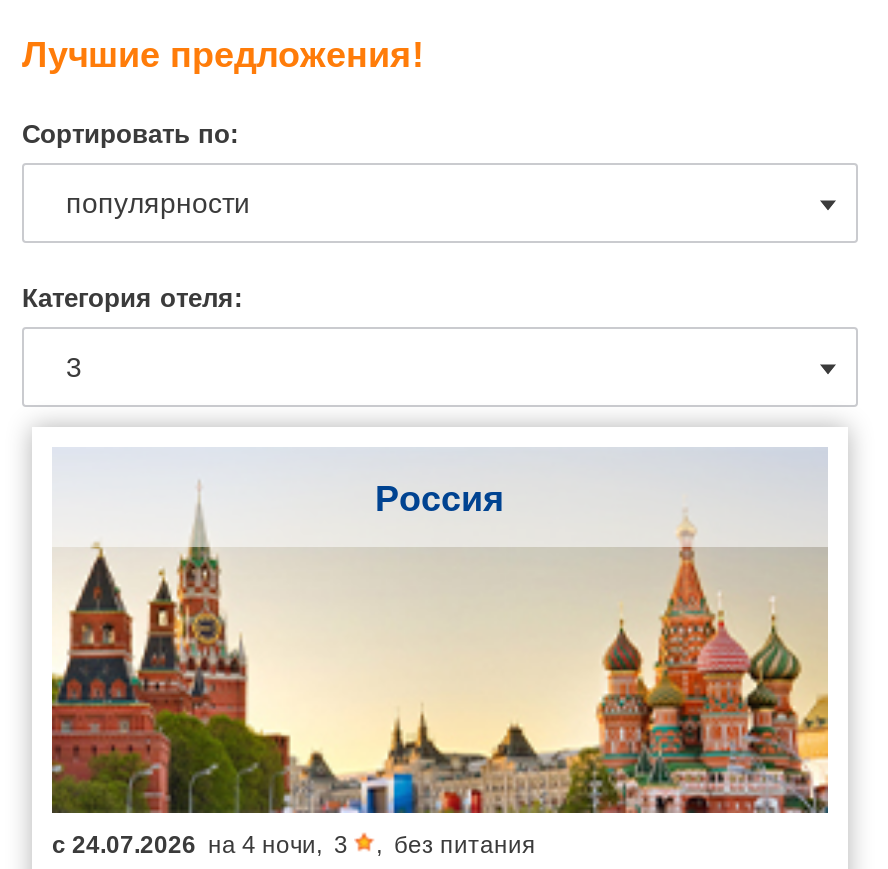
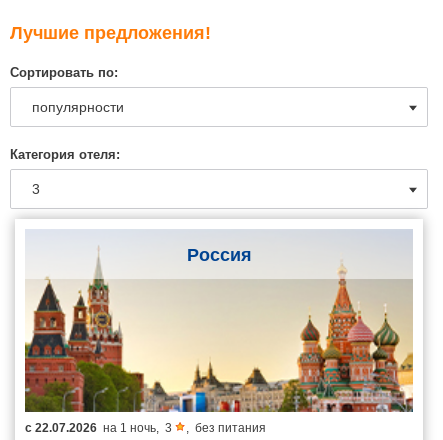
- с 24.07.2026 на 4 ночи, 3 , без питания
+ с 22.07.2026 на 1 ночь, 3 , без питания
